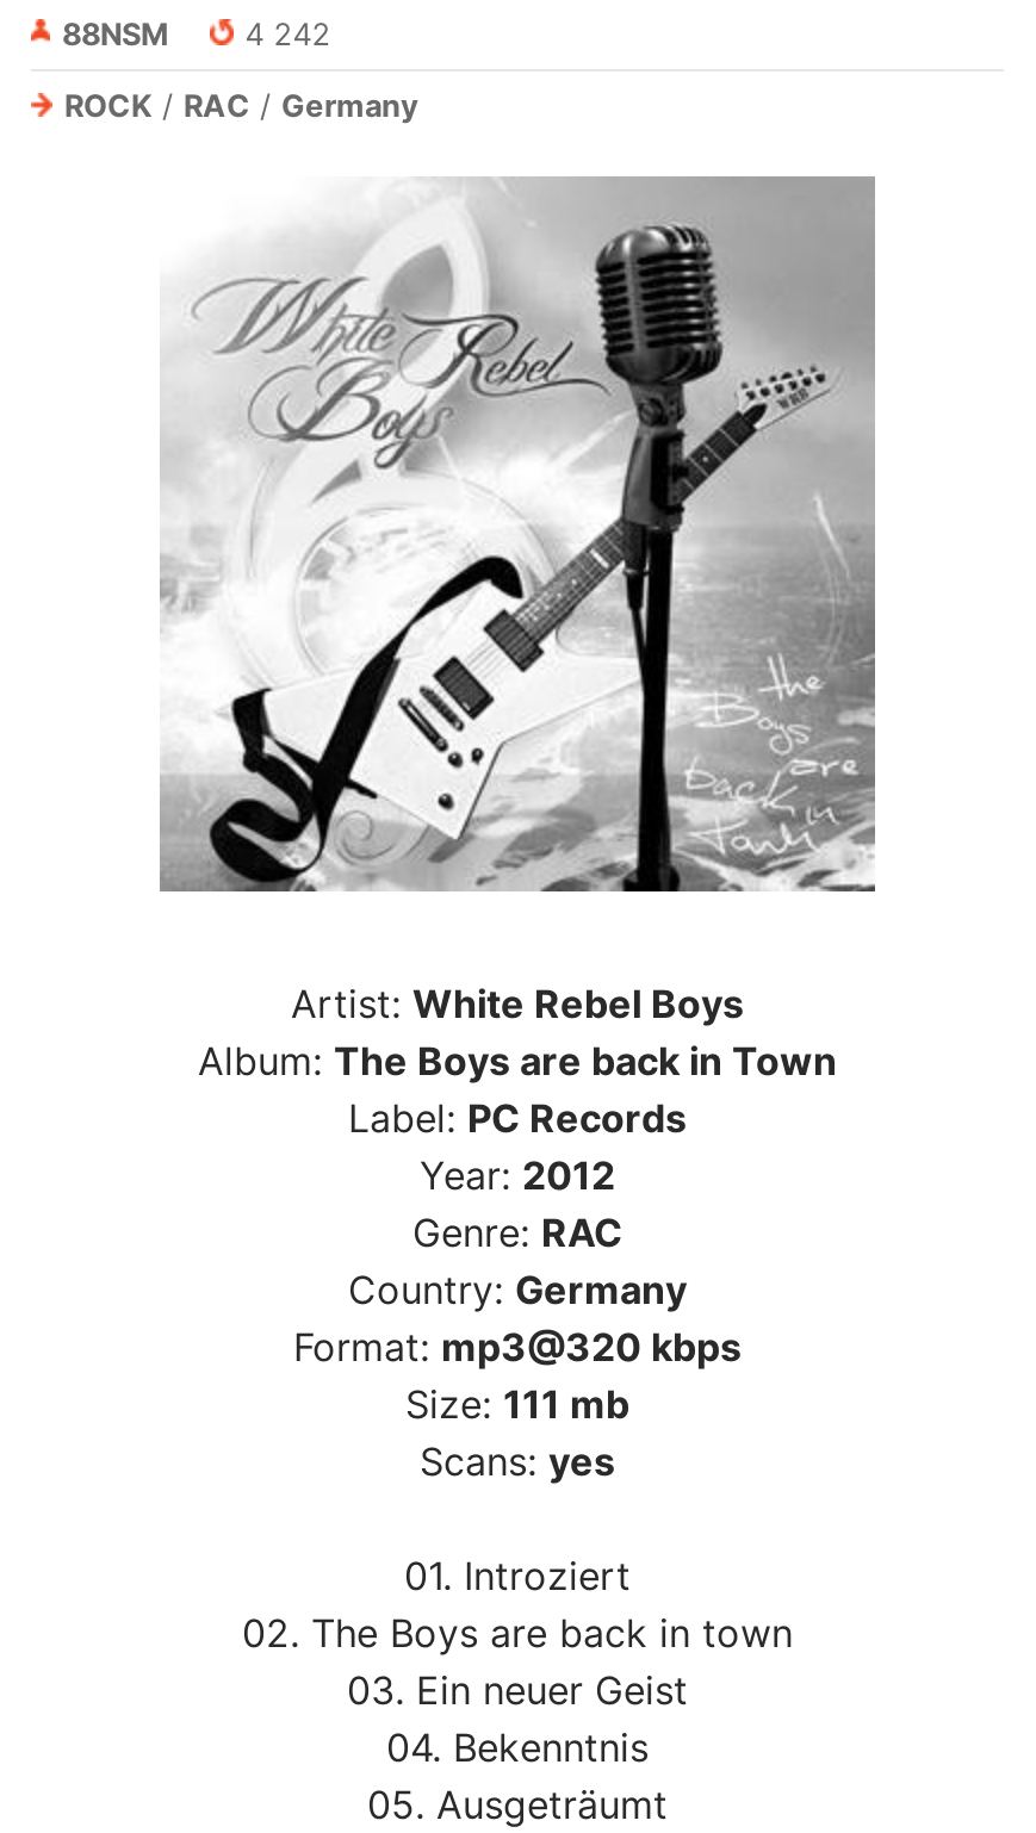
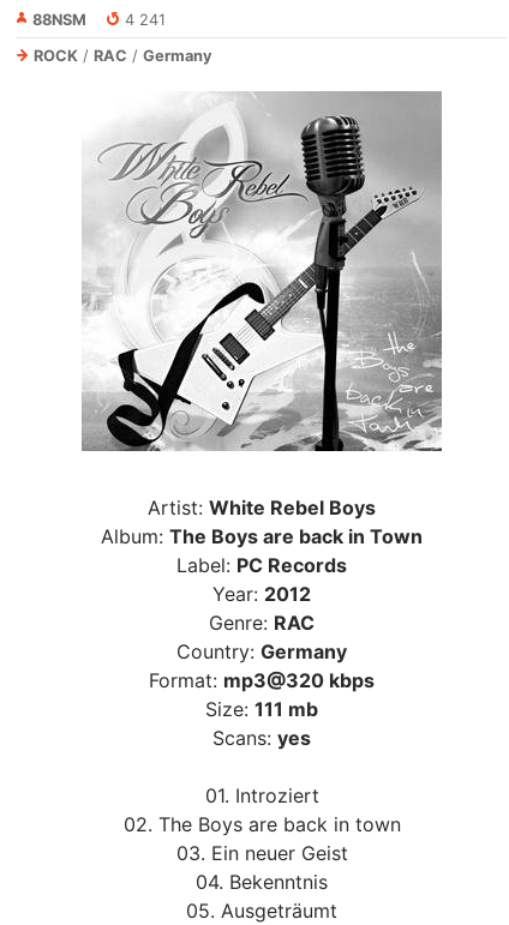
- 4 242
+ 4 241
